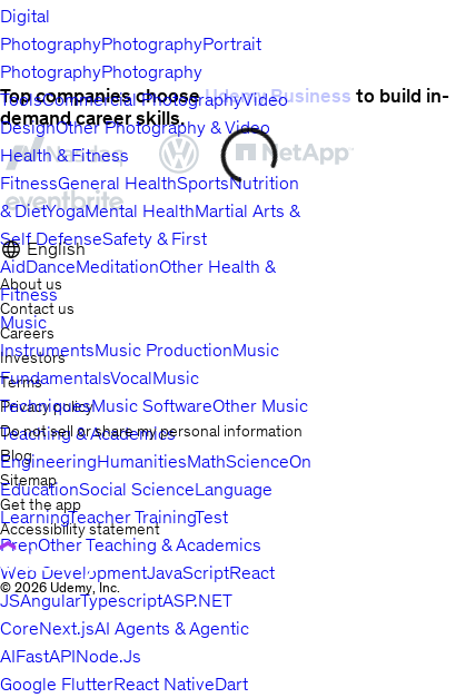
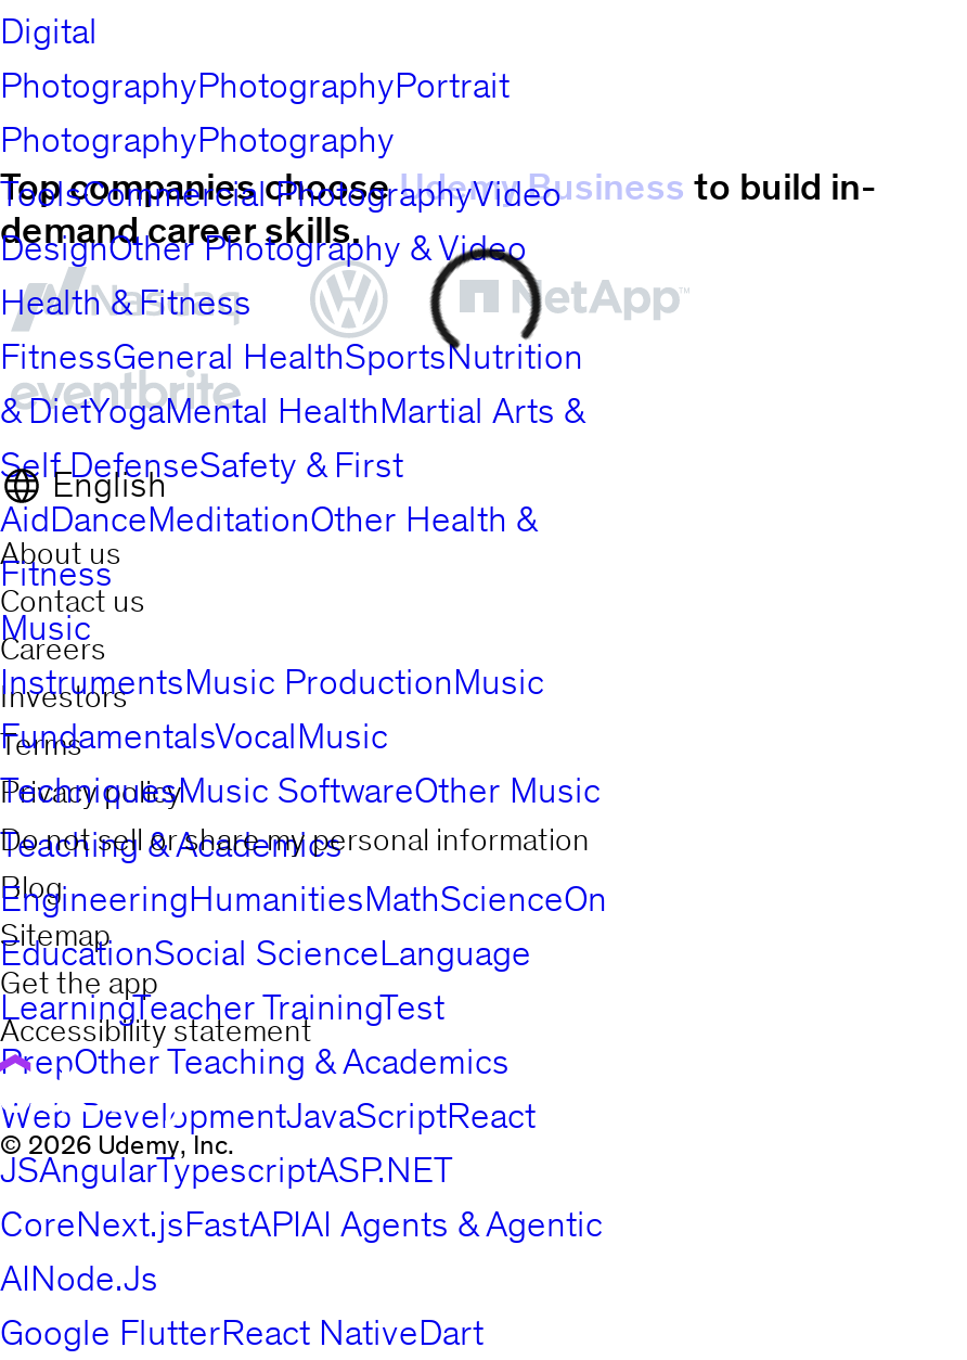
- CoreNext.jsAI Agents & Agentic
- AIFastAPINode.Js
+ CoreNext.jsFastAPIAI Agents & Agentic
+ AINode.Js
